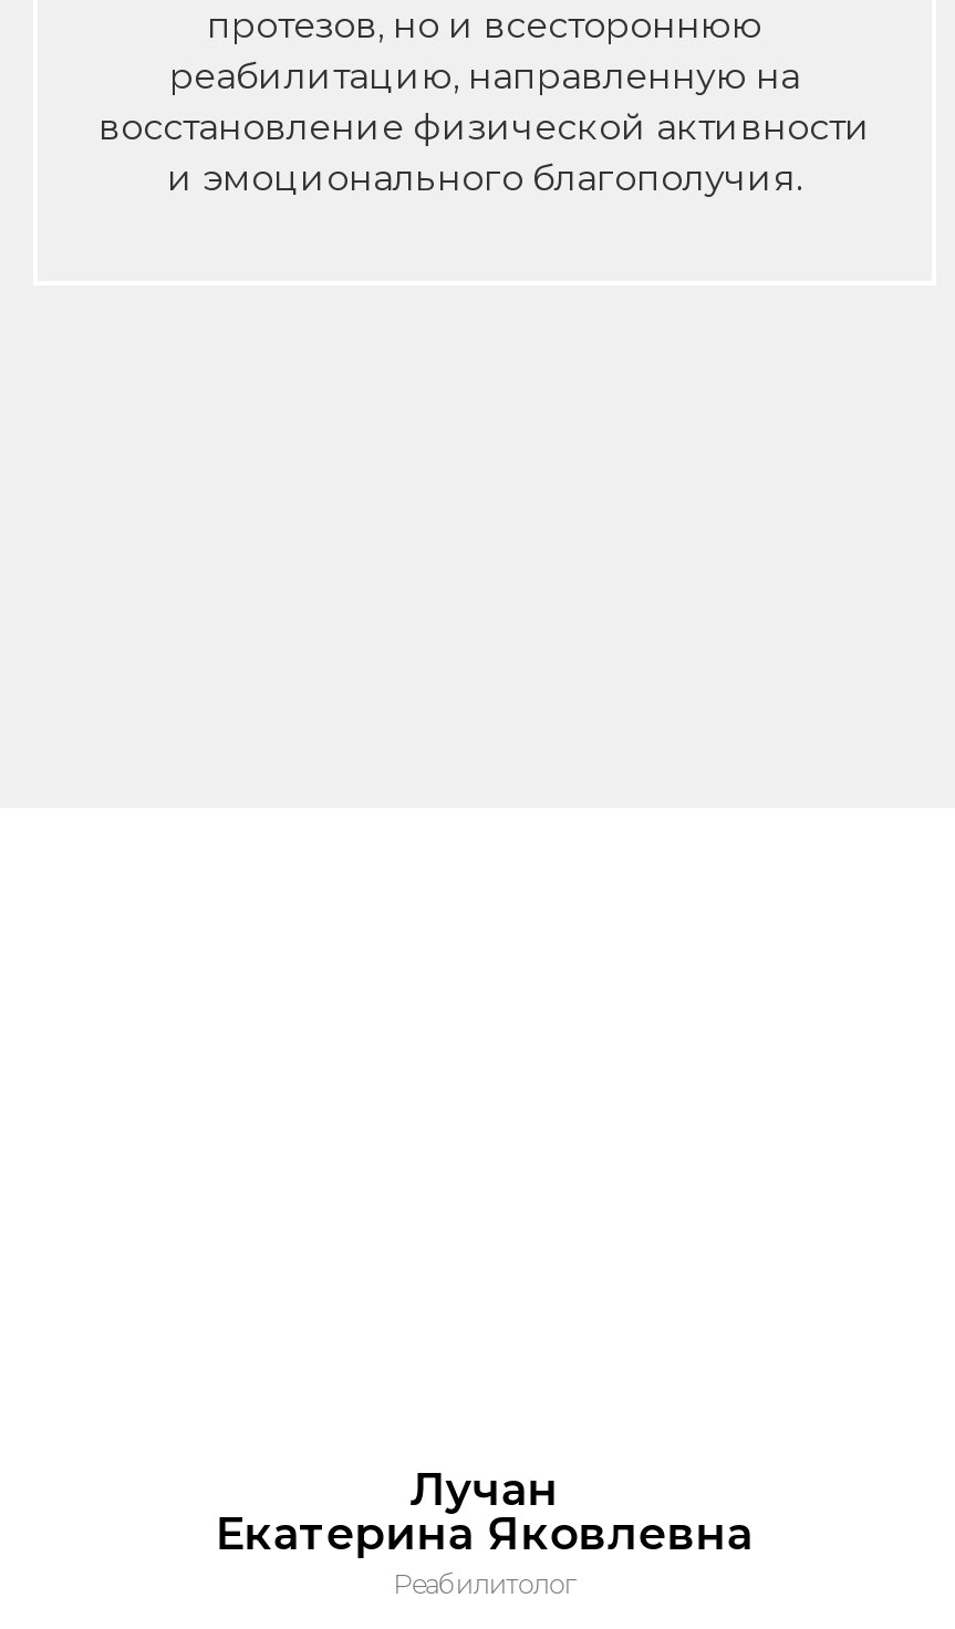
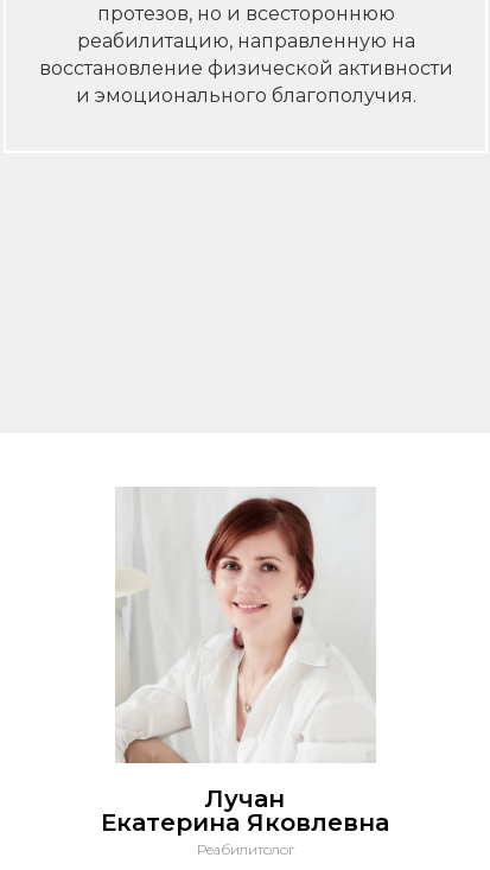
+ [image]
